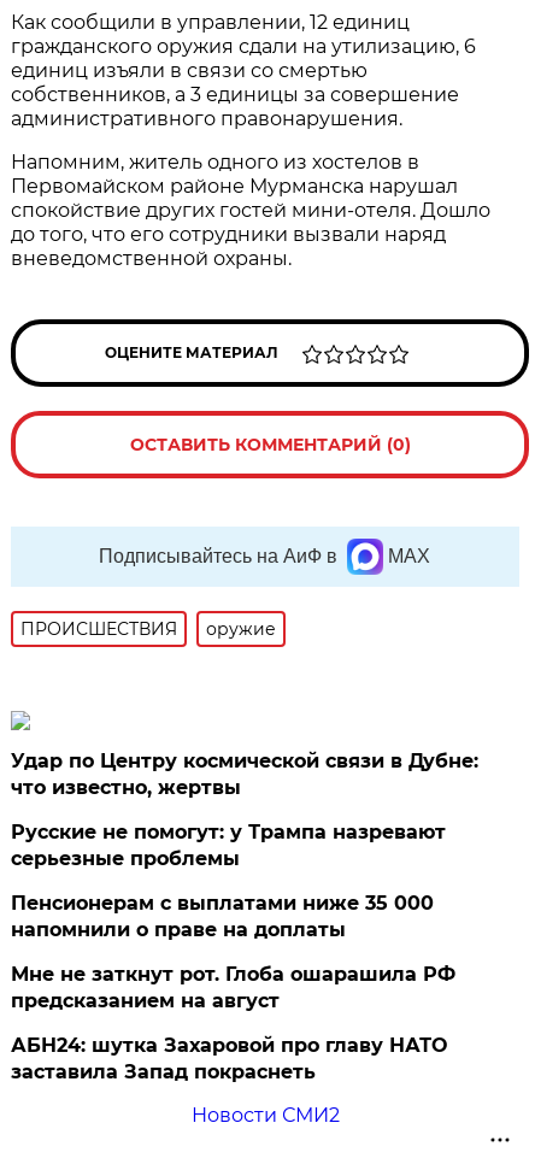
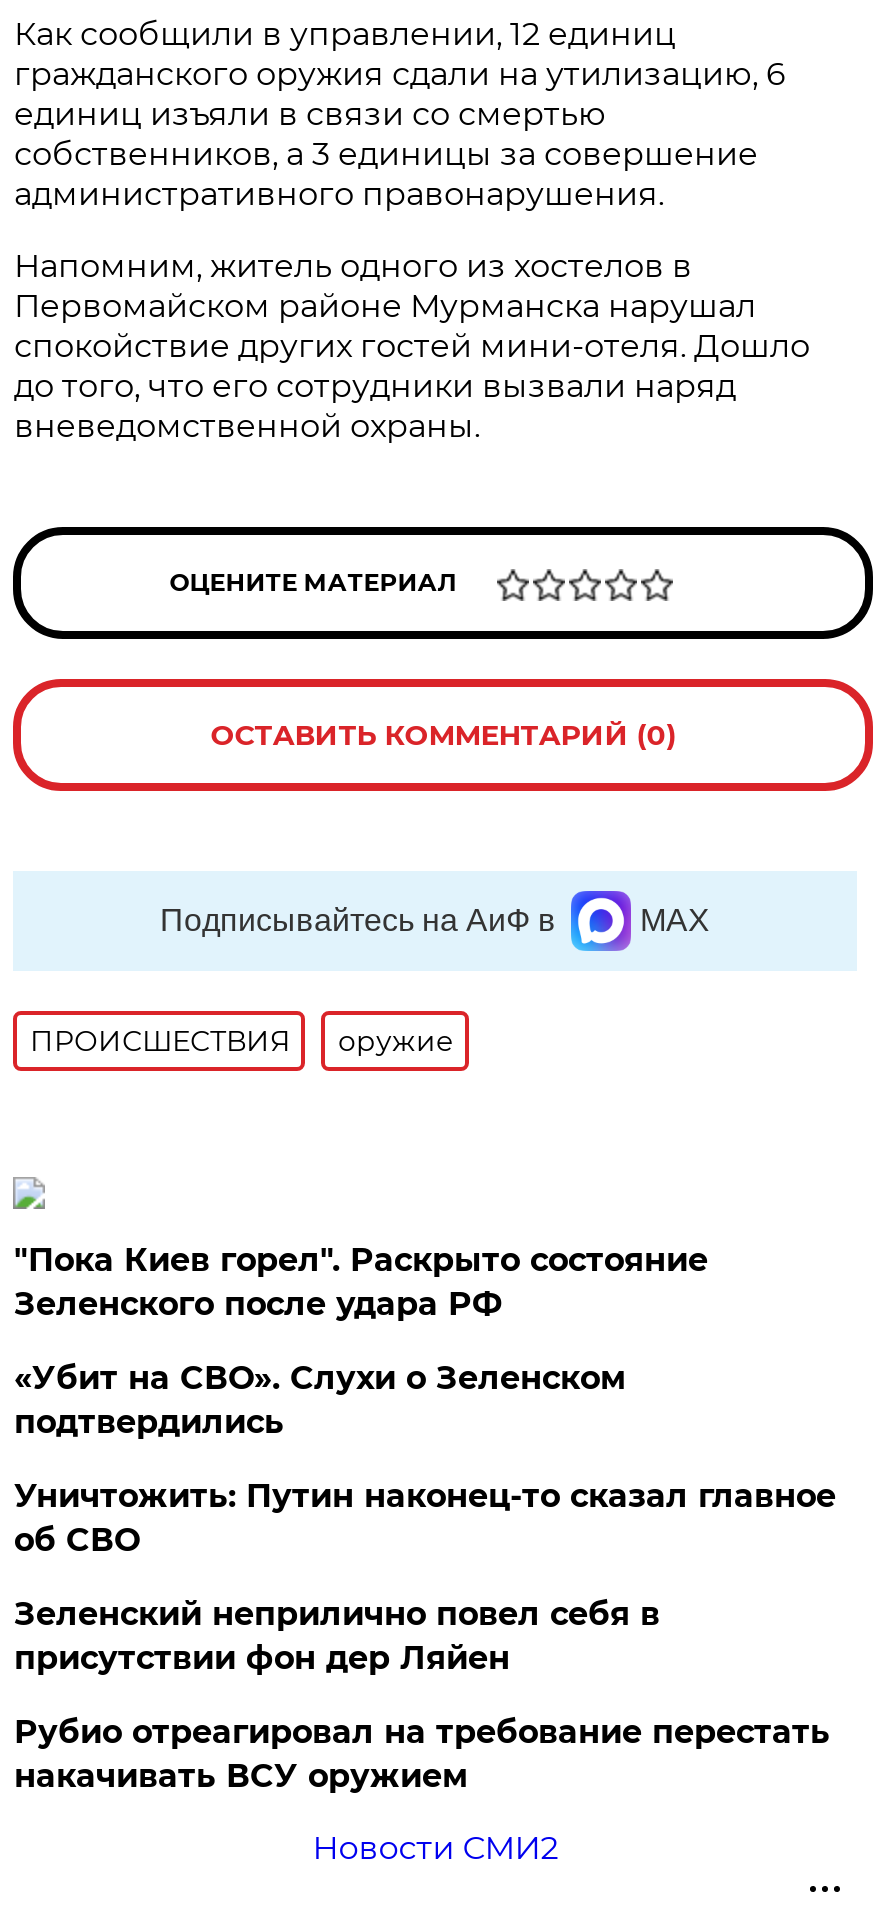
- Удар по Центру космической связи в Дубне:
- что известно, жертвы
+ "Пока Киев горел". Раскрыто состояние
+ Зеленского после удара РФ

- Русские не помогут: у Трампа назревают
- серьезные проблемы
+ «Убит на СВО». Слухи о Зеленском
+ подтвердились

- Пенсионерам с выплатами ниже 35 000
- напомнили о праве на доплаты
+ Уничтожить: Путин наконец-то сказал главное
+ об СВО

- Мне не заткнут рот. Глоба ошарашила РФ
- предсказанием на август
+ Зеленский неприлично повел cебя в
+ присутствии фон дер Ляйен

- АБН24: шутка Захаровой про главу НАТО
- заставила Запад покраснеть
+ Рубио отреагировал на требование перестать
+ накачивать ВСУ оружием
